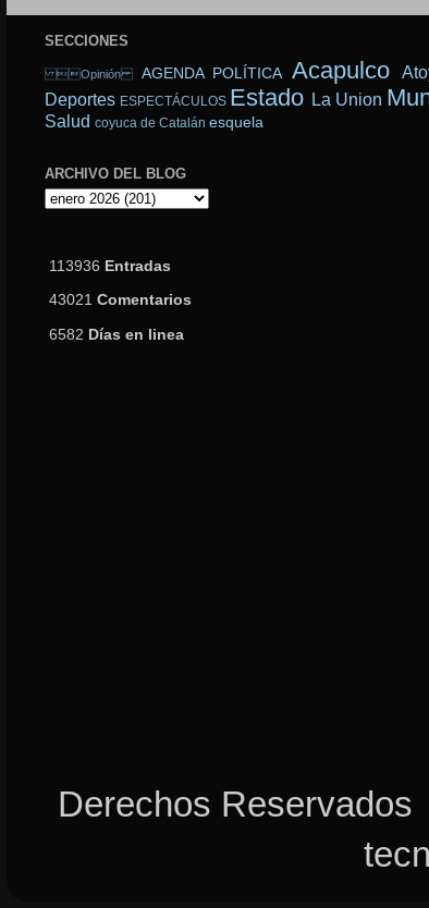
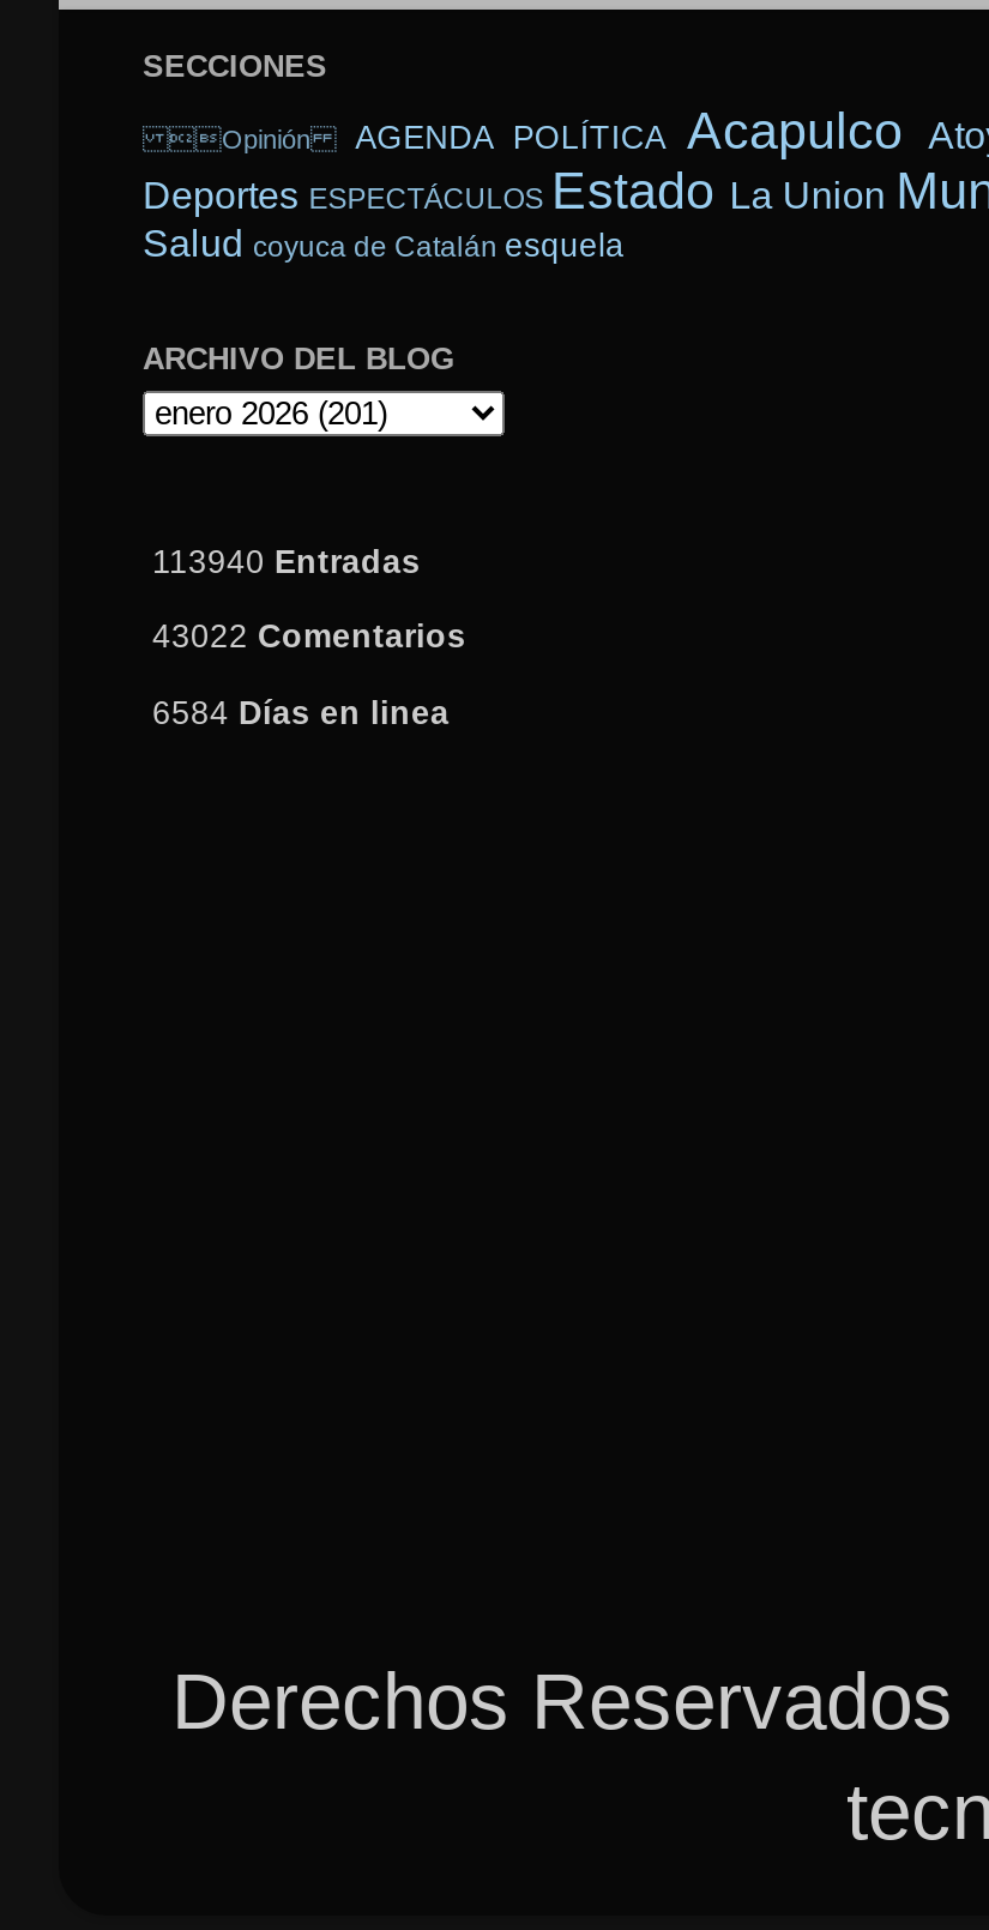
- 113936 Entradas
+ 113940 Entradas

- 43021 Comentarios
+ 43022 Comentarios

- 6582 Días en linea
+ 6584 Días en linea
